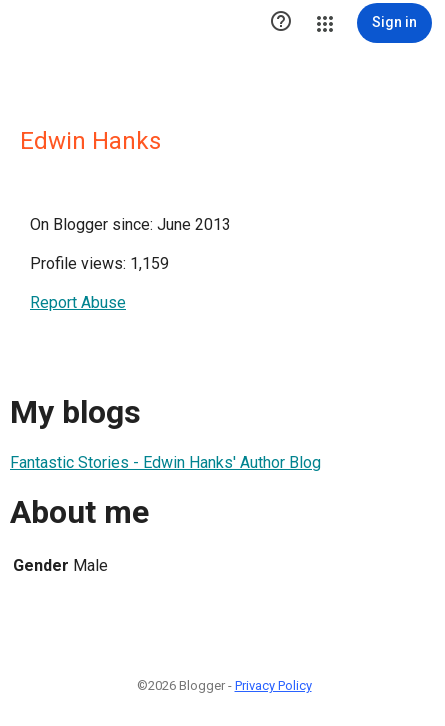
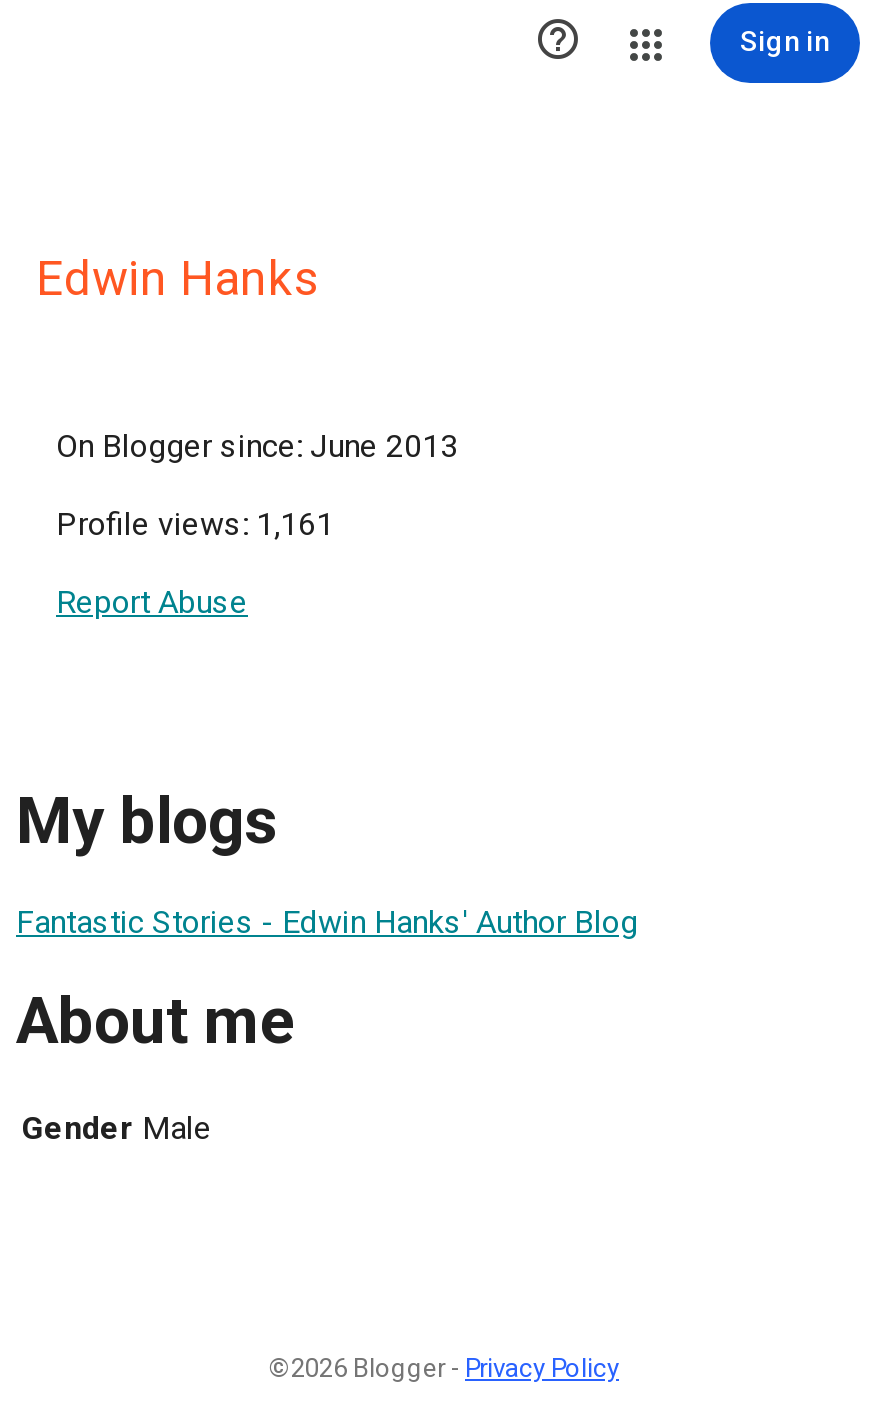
- Profile views: 1,159
+ Profile views: 1,161
